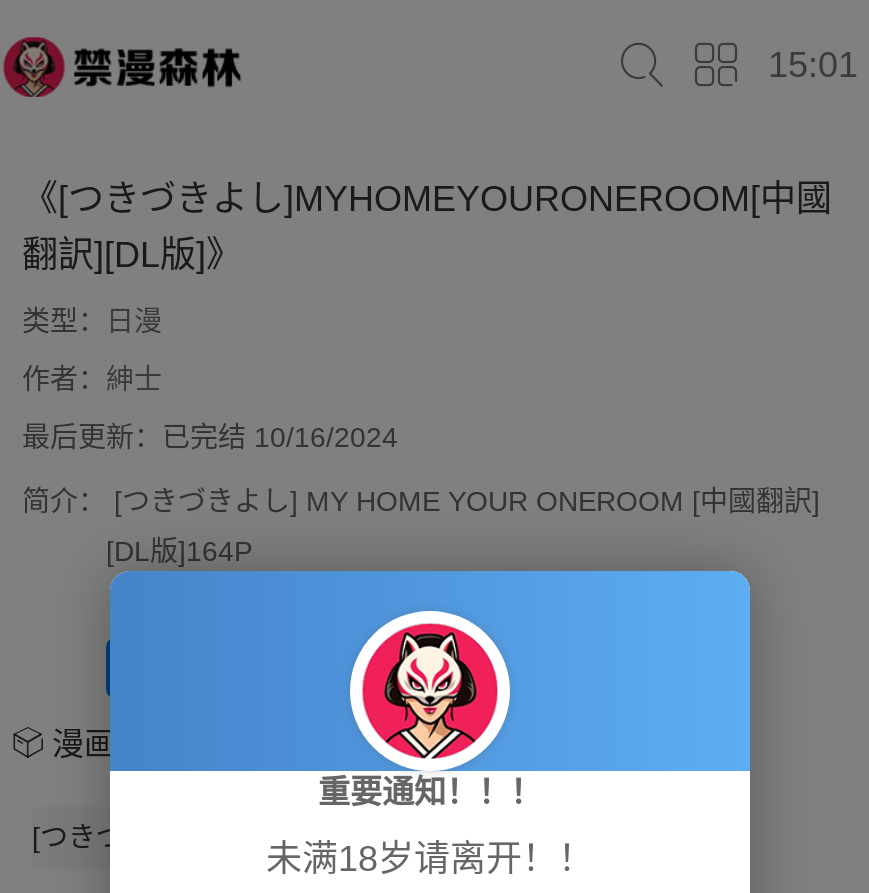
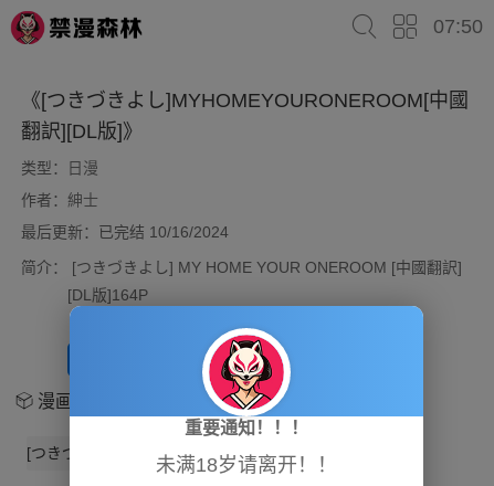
- 15:01
+ 07:50
